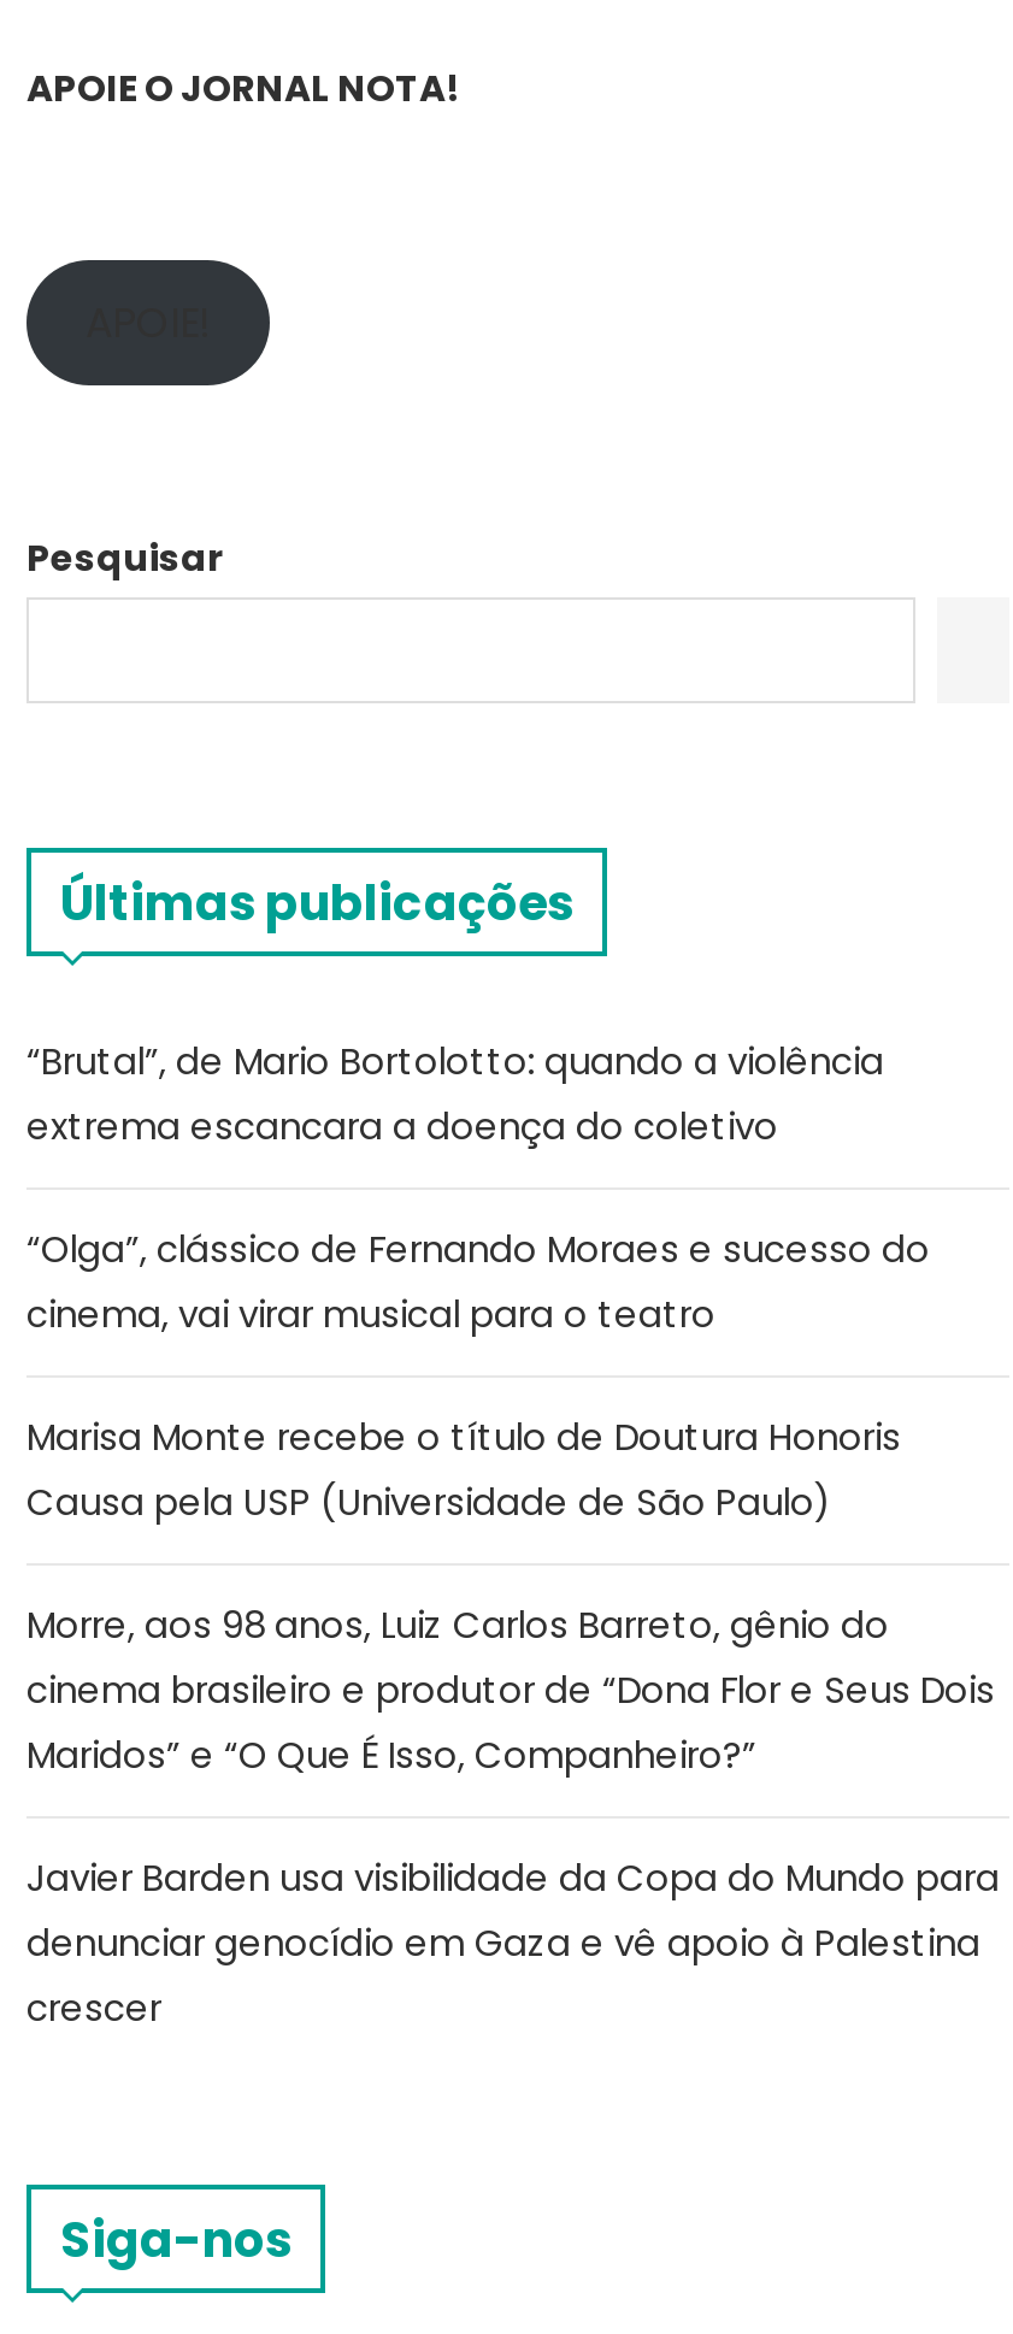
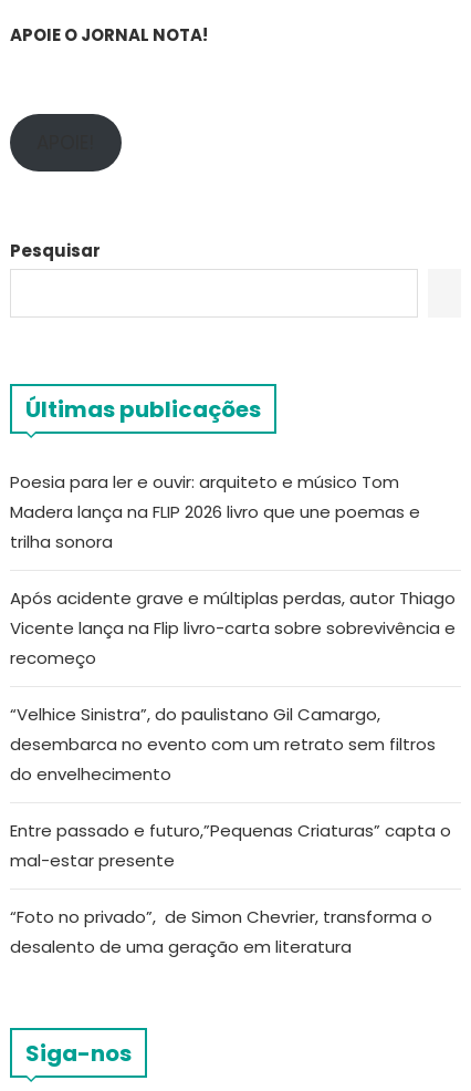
- “Brutal”, de Mario Bortolotto: quando a violência
- extrema escancara a doença do coletivo
+ Poesia para ler e ouvir: arquiteto e músico Tom
+ Madera lança na FLIP 2026 livro que une poemas e
+ trilha sonora

- “Olga”, clássico de Fernando Moraes e sucesso do
- cinema, vai virar musical para o teatro
+ Após acidente grave e múltiplas perdas, autor Thiago
+ Vicente lança na Flip livro-carta sobre sobrevivência e
+ recomeço

- Marisa Monte recebe o título de Doutura Honoris
- Causa pela USP (Universidade de São Paulo)
+ “Velhice Sinistra”, do paulistano Gil Camargo,
+ desembarca no evento com um retrato sem filtros
+ do envelhecimento

- Morre, aos 98 anos, Luiz Carlos Barreto, gênio do
- cinema brasileiro e produtor de “Dona Flor e Seus Dois
- Maridos” e “O Que É Isso, Companheiro?”
+ Entre passado e futuro,”Pequenas Criaturas” capta o
+ mal-estar presente

- Javier Barden usa visibilidade da Copa do Mundo para
- denunciar genocídio em Gaza e vê apoio à Palestina
- crescer
+ “Foto no privado”, de Simon Chevrier, transforma o
+ desalento de uma geração em literatura
